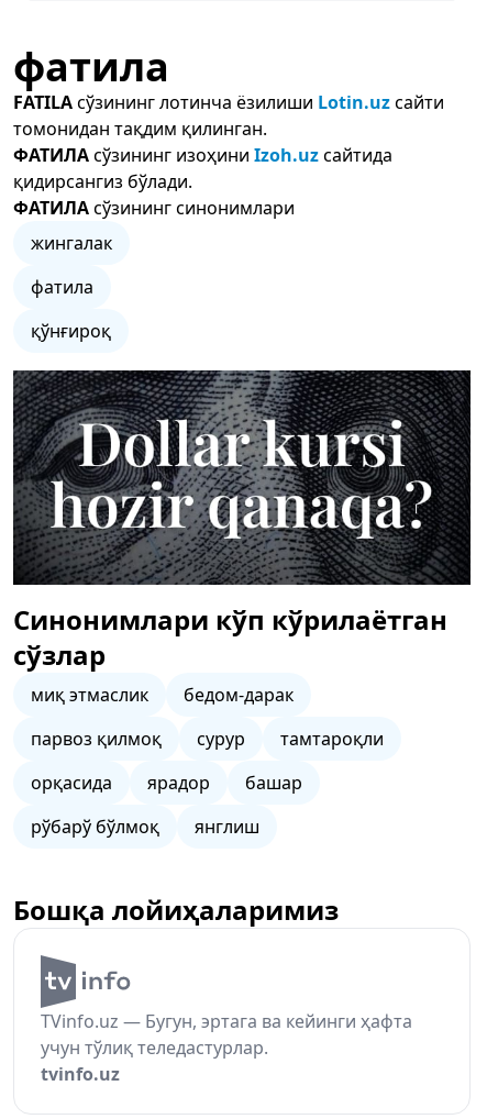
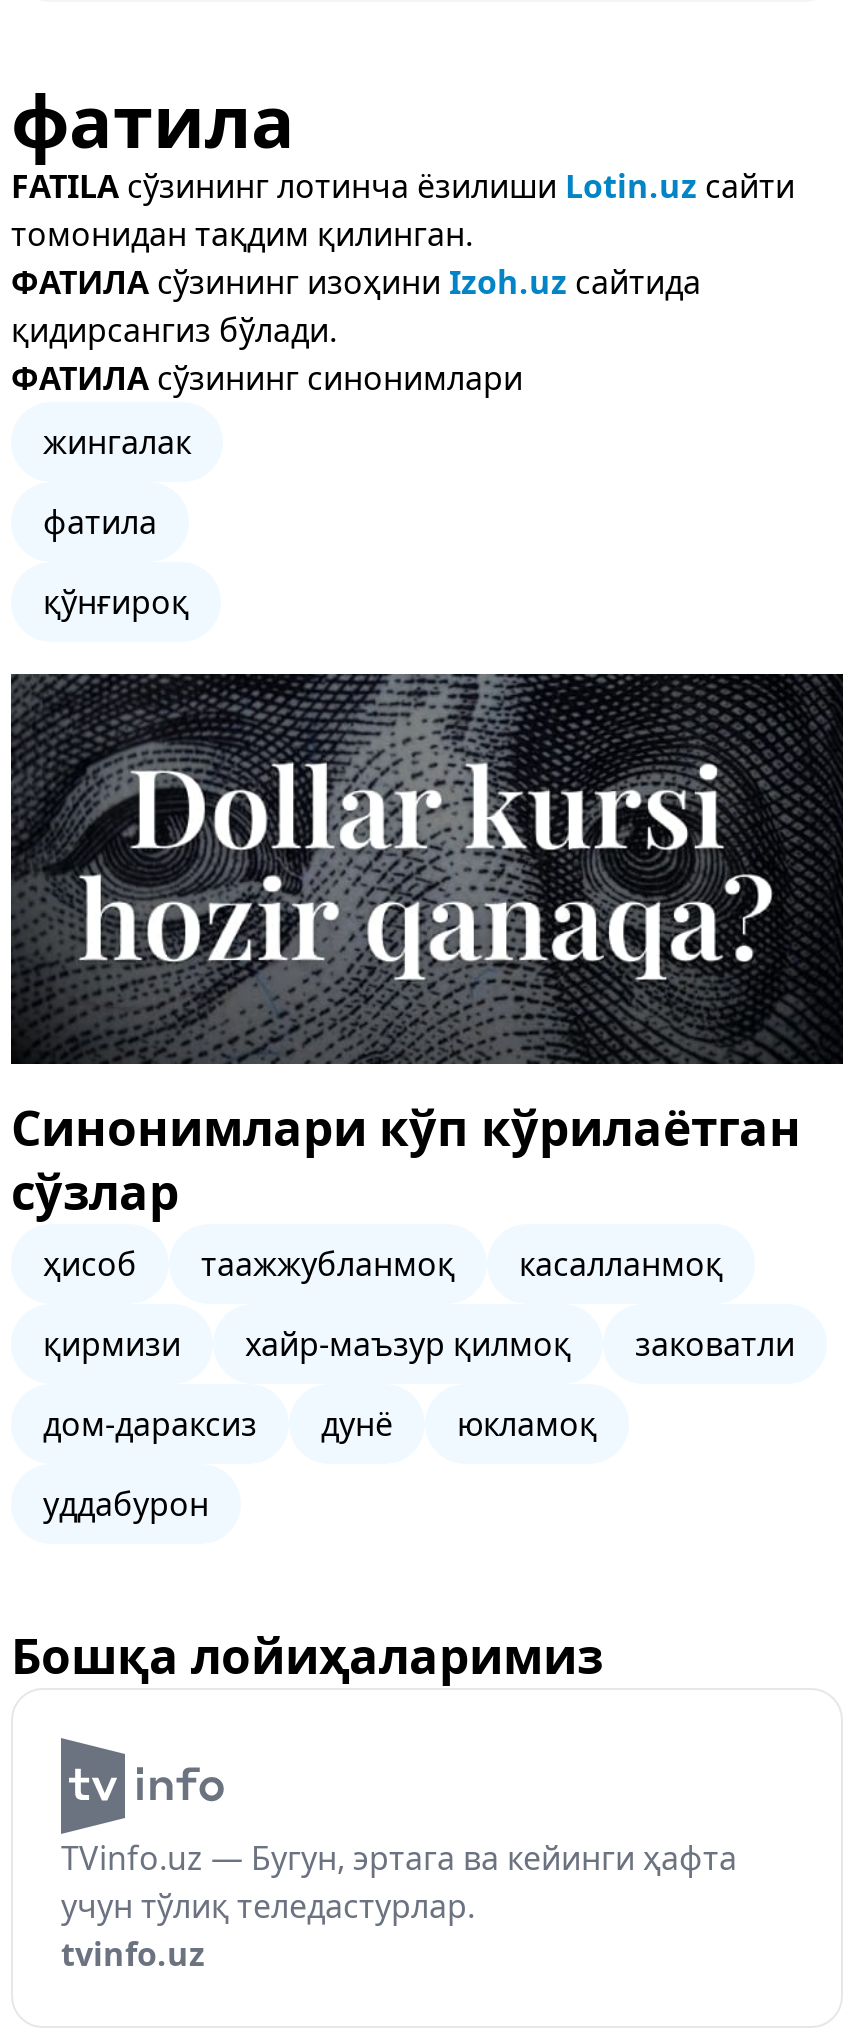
- миқ этмаслик
- бедом-дарак
+ ҳисоб
+ таажжубланмоқ
+ касалланмоқ

- парвоз қилмоқ
- сурур
- тамтароқли
+ қирмизи
+ хайр-маъзур қилмоқ
+ заковатли

- орқасида
- ярадор
- башар
+ дом-дараксиз
+ дунё
+ юкламоқ

- рўбарў бўлмоқ
- янглиш
+ уддабурон
